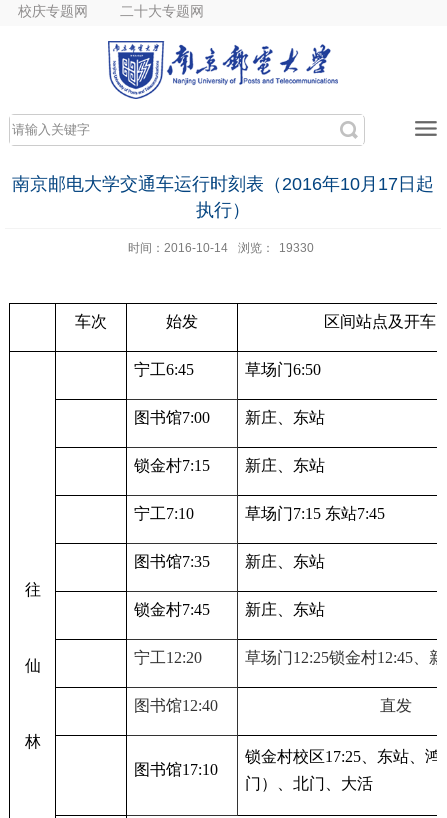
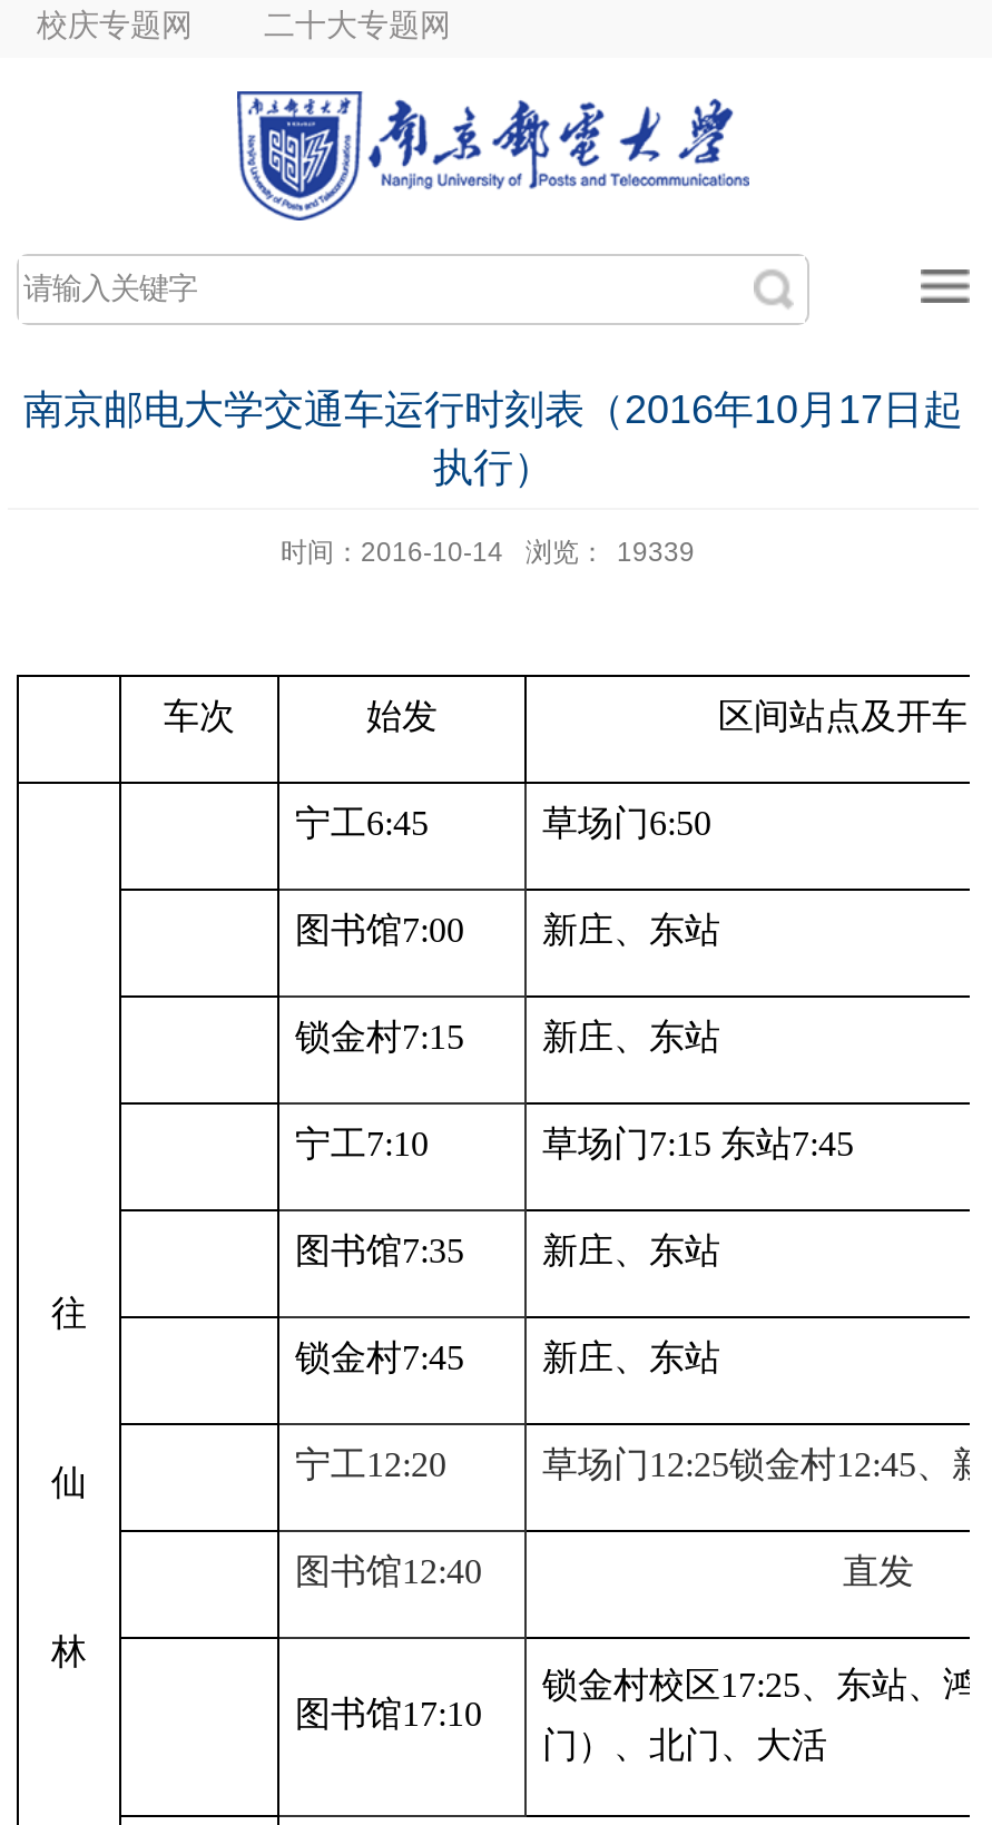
- 时间：2016-10-14 浏览： 19330
+ 时间：2016-10-14 浏览： 19339
